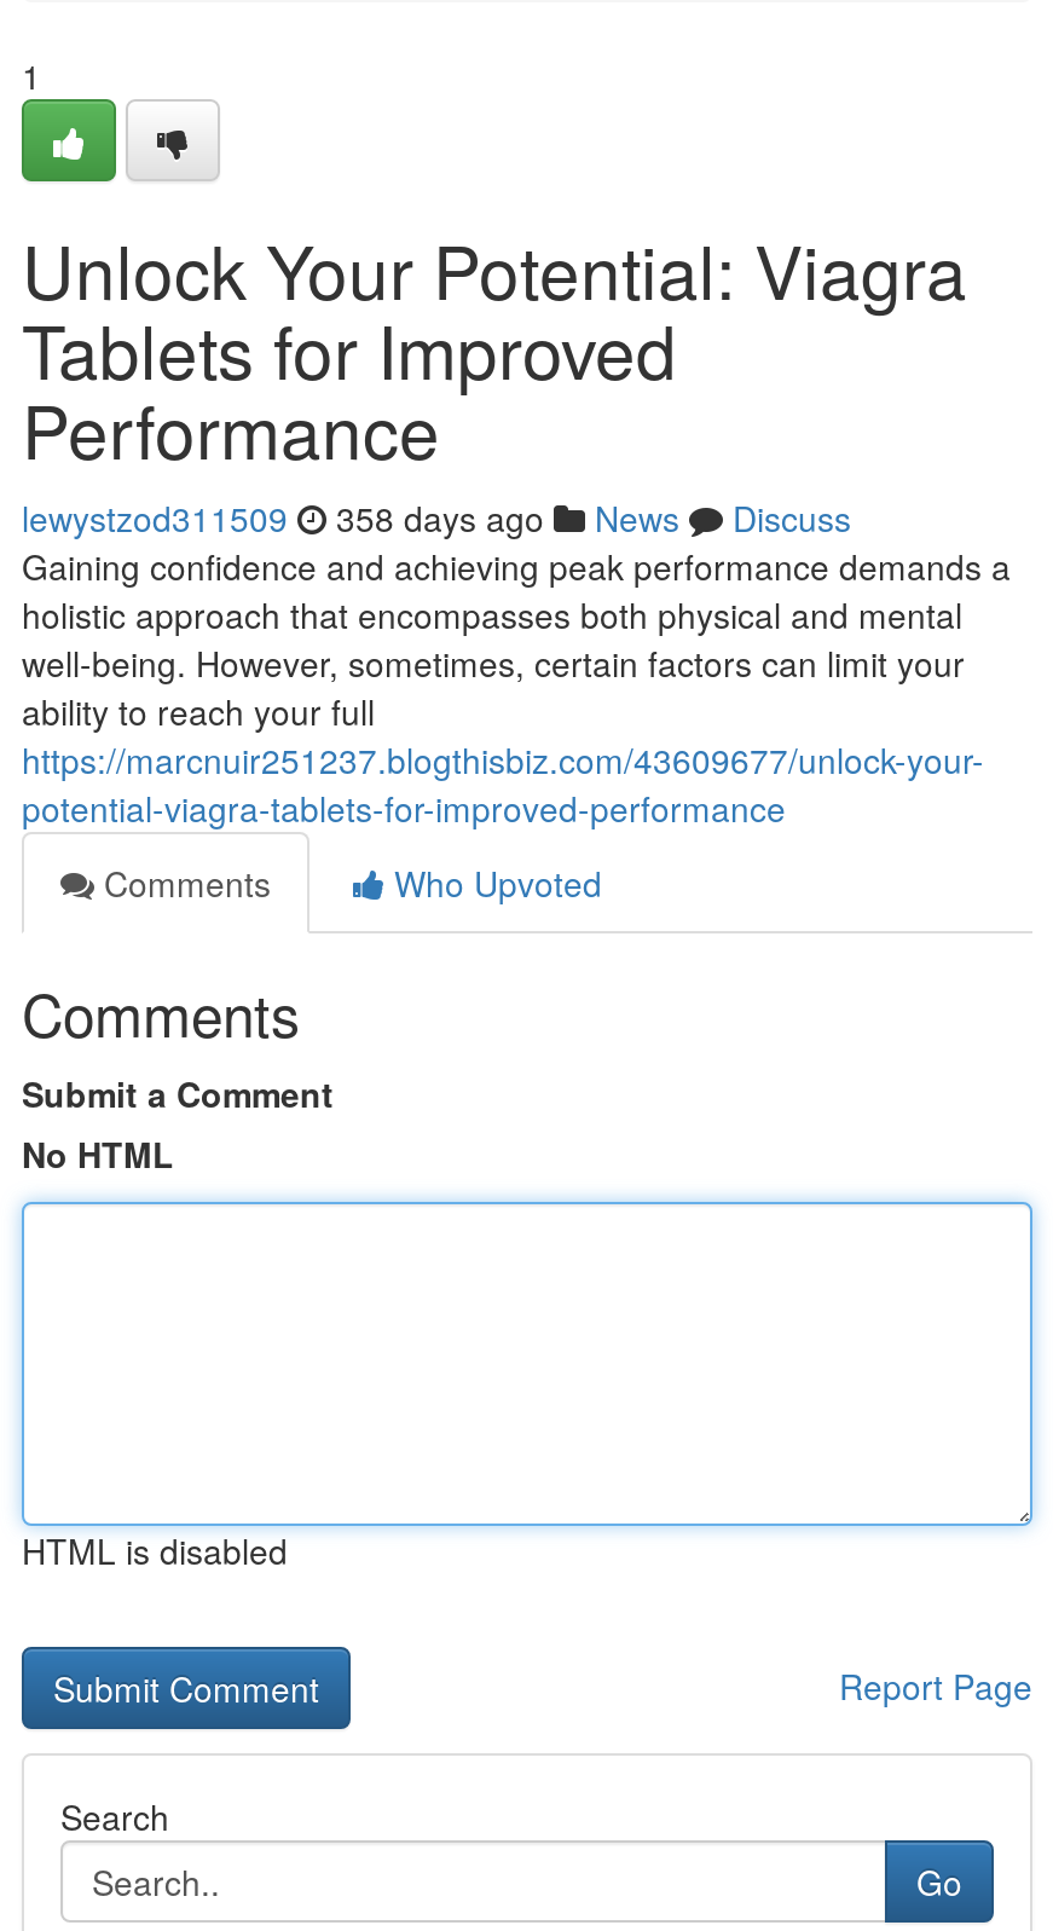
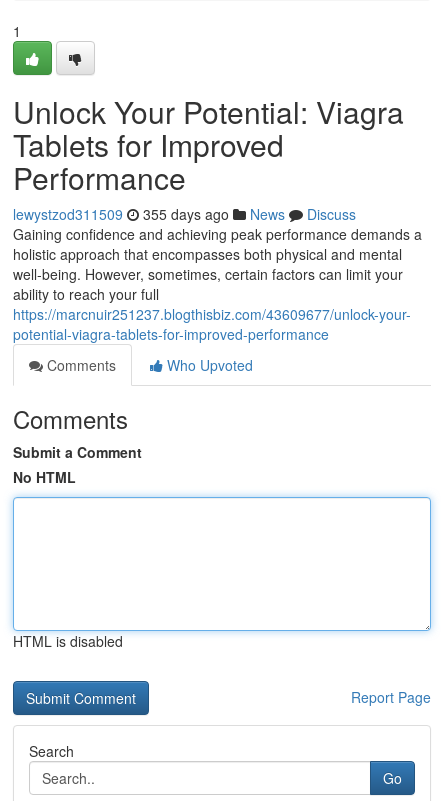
- lewystzod311509 358 days ago News Discuss
+ lewystzod311509 355 days ago News Discuss
